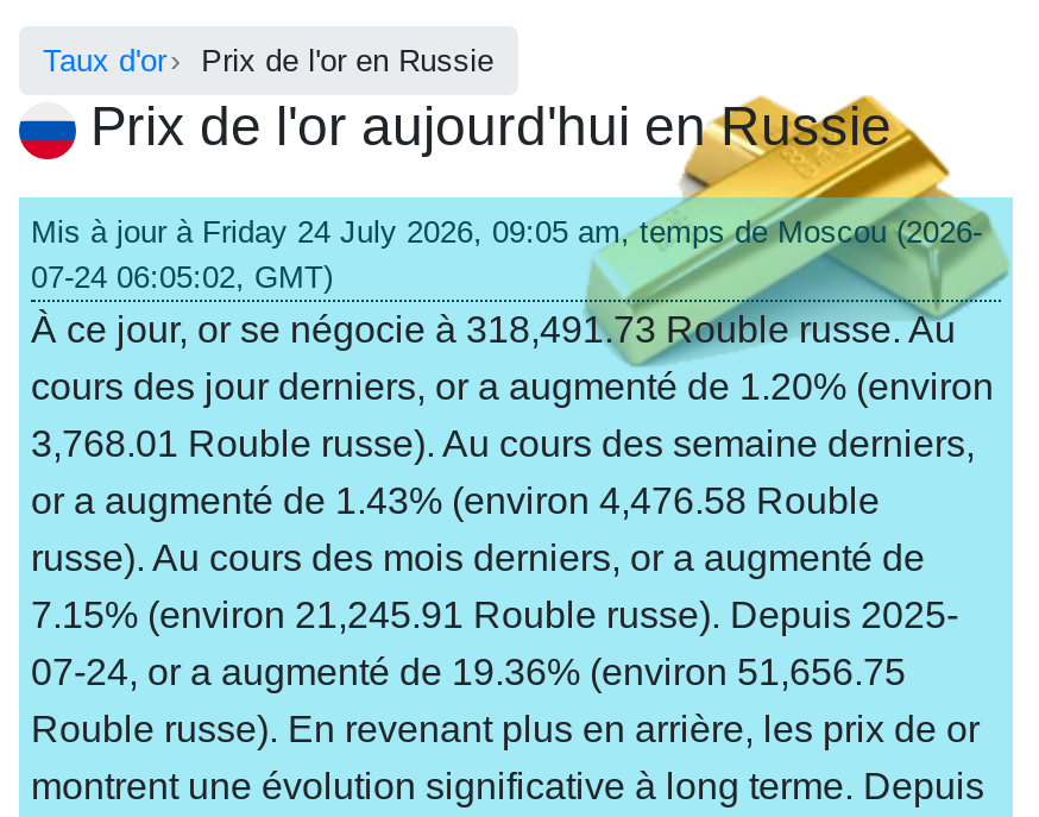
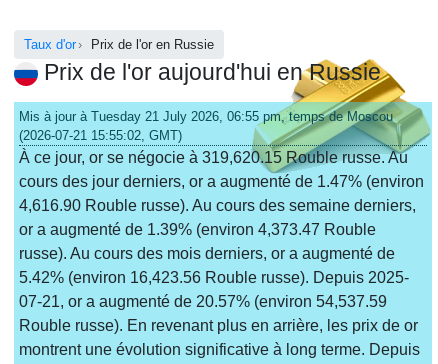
- Mis à jour à Friday 24 July 2026, 09:05 am, temps de Moscou (2026-
- 07-24 06:05:02, GMT)
- À ce jour, or se négocie à 318,491.73 Rouble russe. Au
- cours des jour derniers, or a augmenté de 1.20% (environ
- 3,768.01 Rouble russe). Au cours des semaine derniers,
- or a augmenté de 1.43% (environ 4,476.58 Rouble
+ Mis à jour à Tuesday 21 July 2026, 06:55 pm, temps de Moscou
+ (2026-07-21 15:55:02, GMT)
+ À ce jour, or se négocie à 319,620.15 Rouble russe. Au
+ cours des jour derniers, or a augmenté de 1.47% (environ
+ 4,616.90 Rouble russe). Au cours des semaine derniers,
+ or a augmenté de 1.39% (environ 4,373.47 Rouble

- 7.15% (environ 21,245.91 Rouble russe). Depuis 2025-
+ 5.42% (environ 16,423.56 Rouble russe). Depuis 2025-

- 07-24, or a augmenté de 19.36% (environ 51,656.75
+ 07-21, or a augmenté de 20.57% (environ 54,537.59
